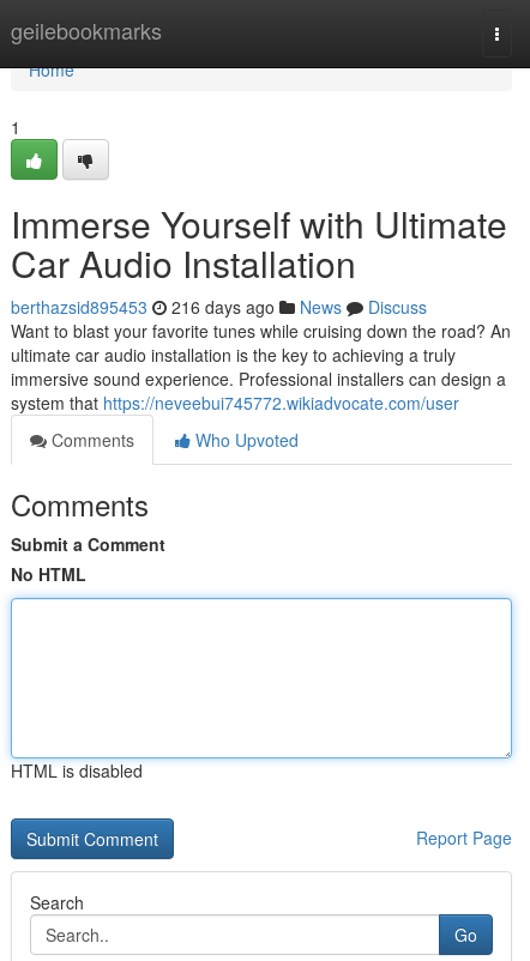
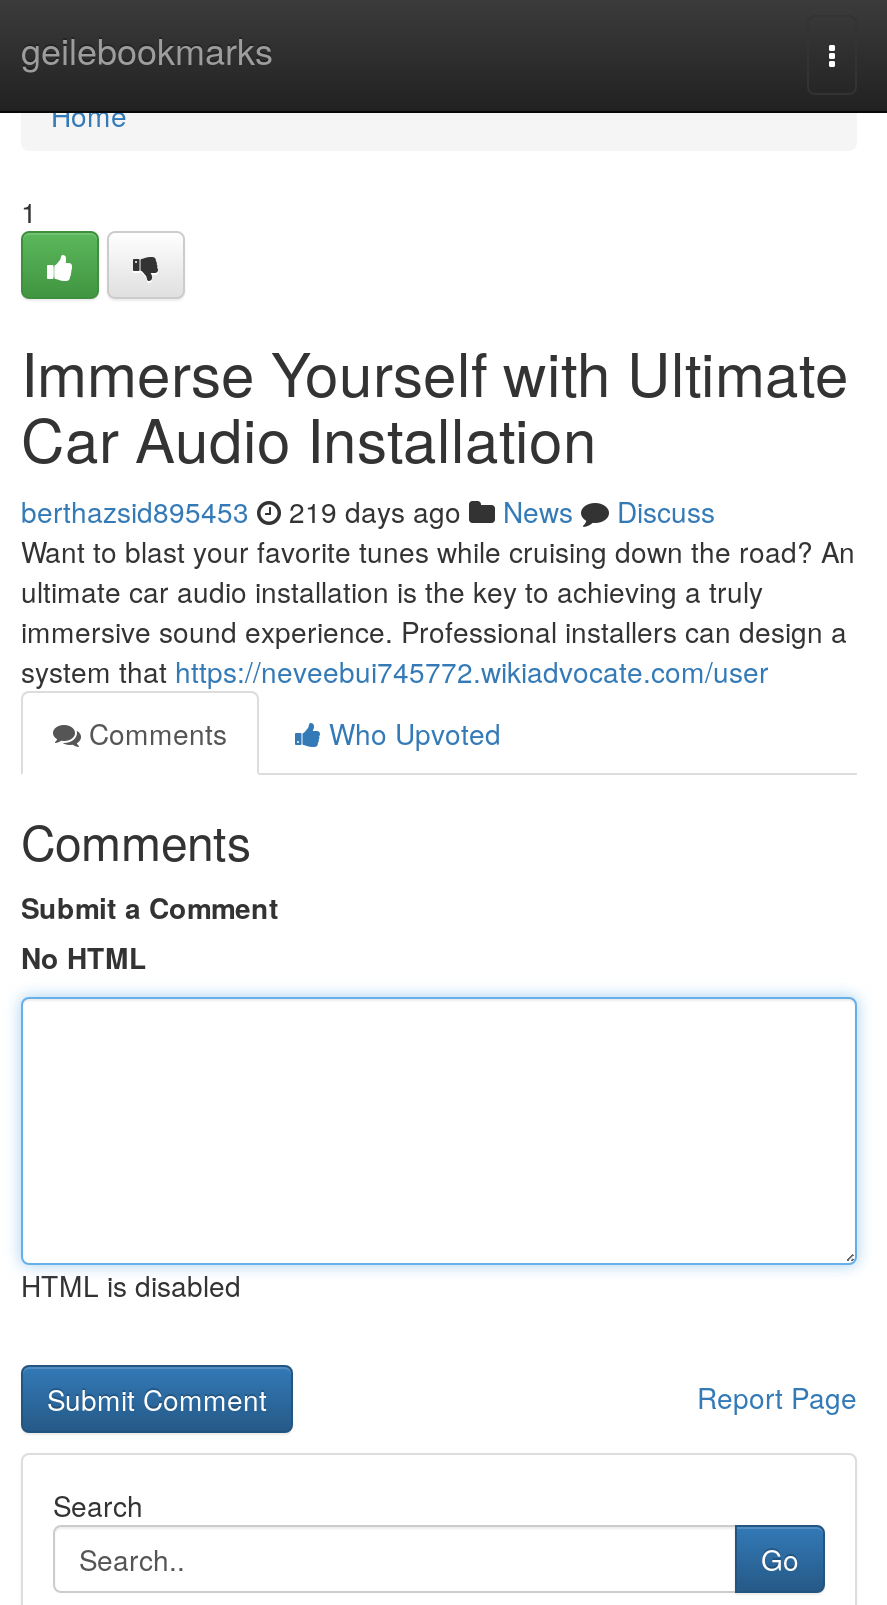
- berthazsid895453 216 days ago News Discuss
+ berthazsid895453 219 days ago News Discuss
